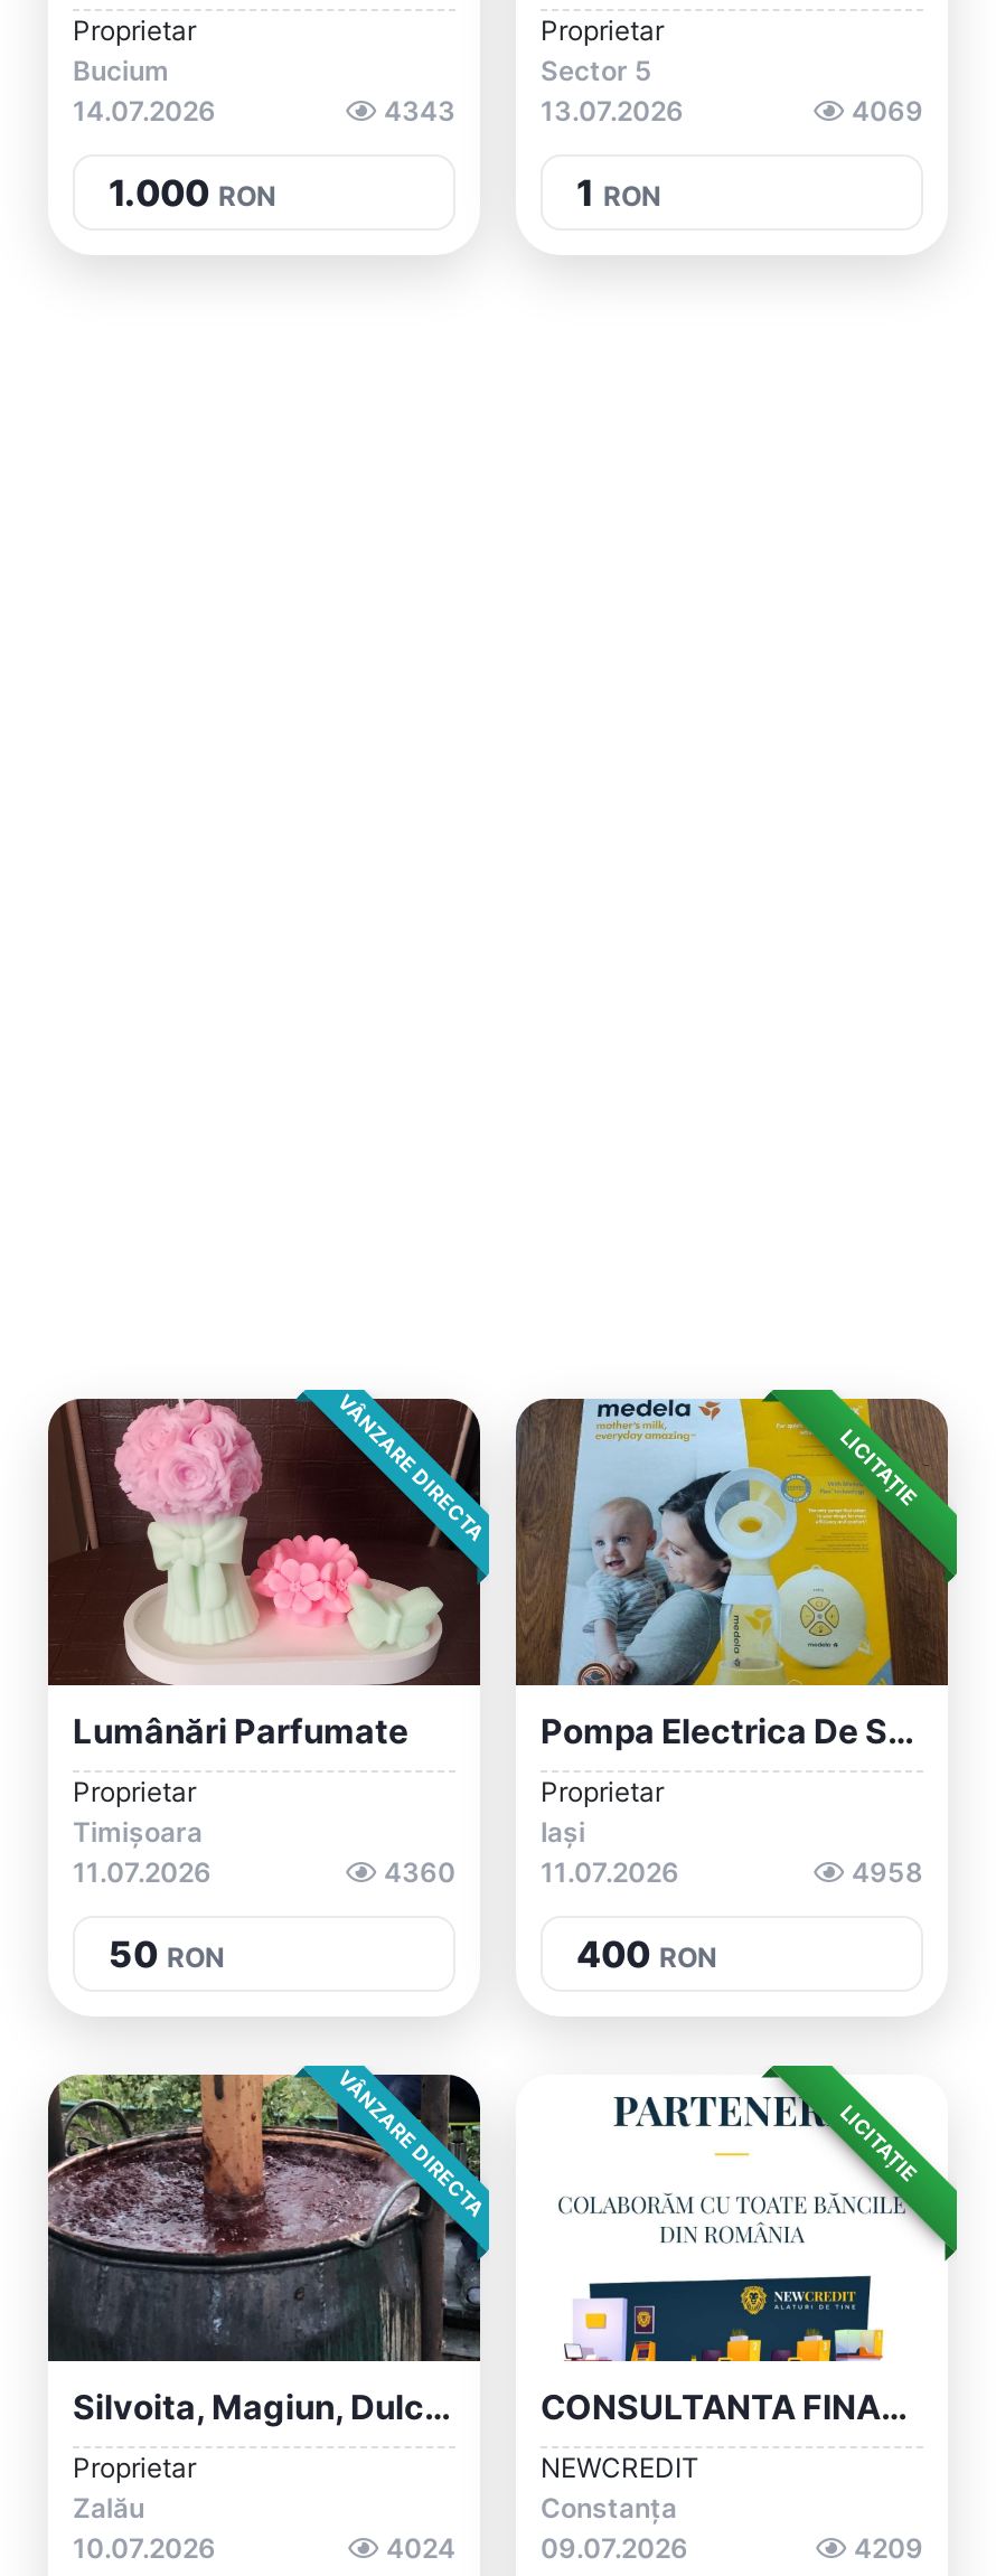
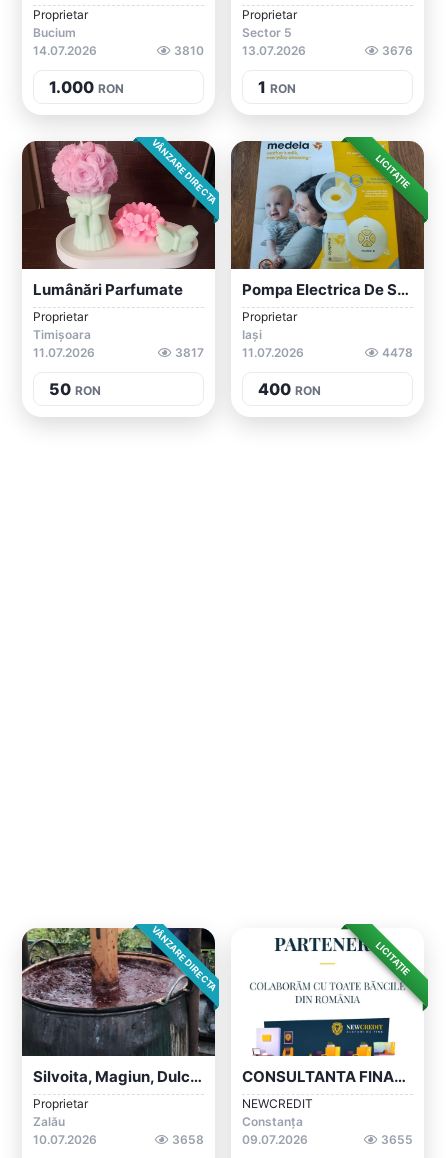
- 4343
+ 3810

- 4069
+ 3676

moved up: [image] | Lumânări Parfumate | Proprietar | ... | 11.07.2026 | 400 RON

- 4360
+ 3817

- 4958
+ 4478

- 4024
+ 3658

- 4209
+ 3655
